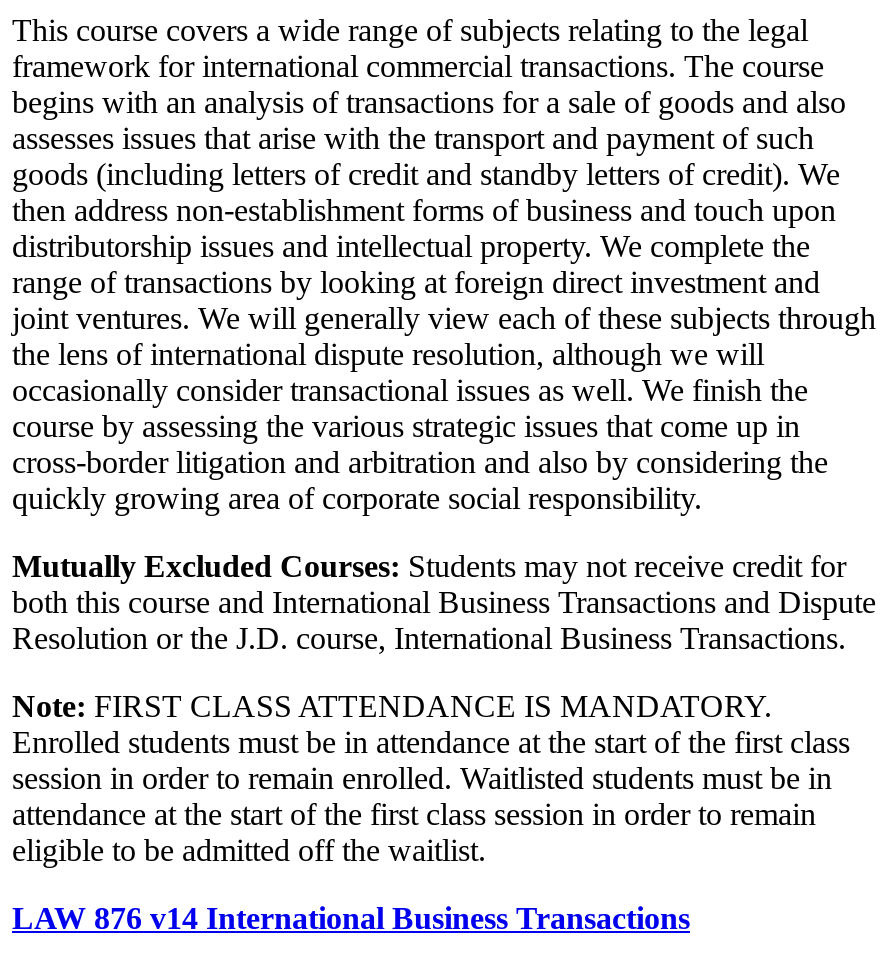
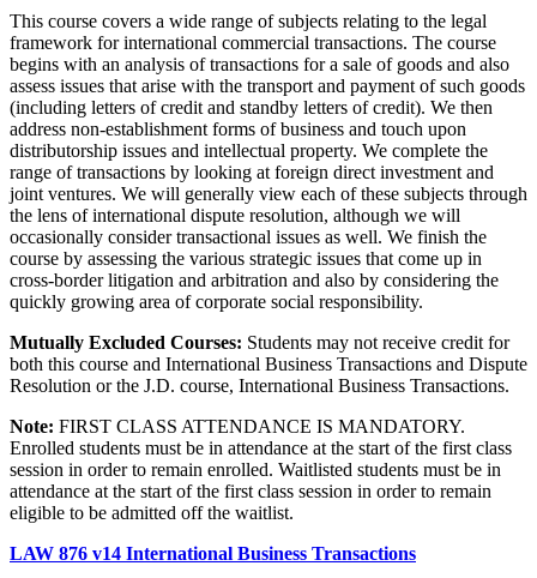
- assesses issues that arise with the transport and payment of such
- goods (including letters of credit and standby letters of credit). We
- then address non-establishment forms of business and touch upon
+ assess issues that arise with the transport and payment of such goods
+ (including letters of credit and standby letters of credit). We then
+ address non-establishment forms of business and touch upon
